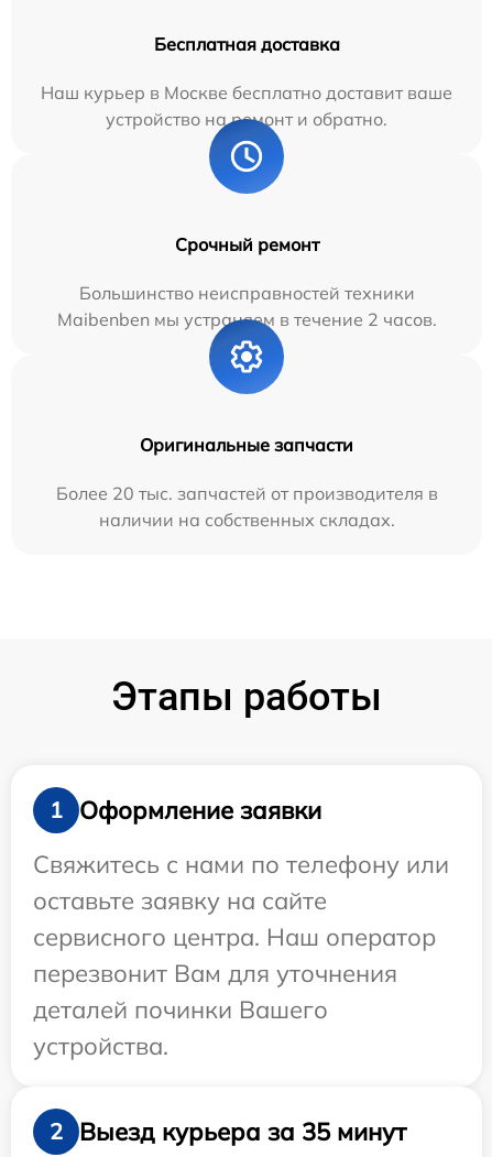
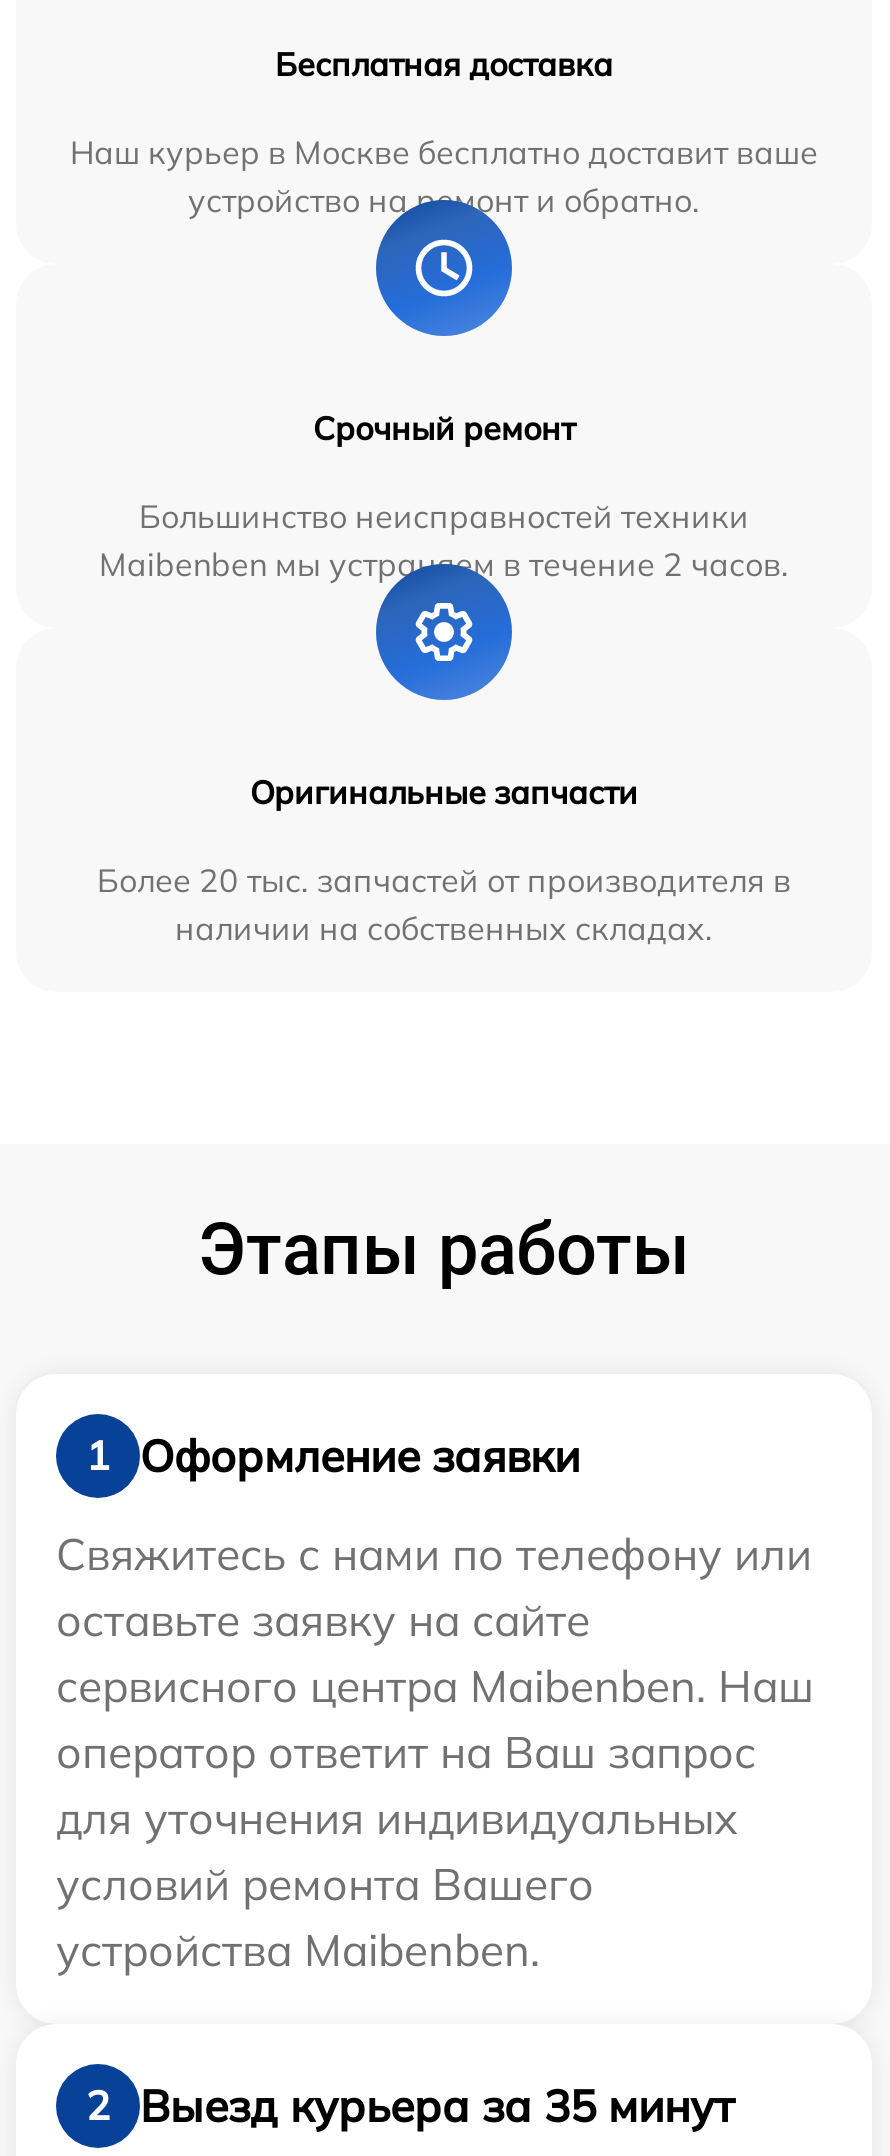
- сервисного центра. Наш оператор
- перезвонит Вам для уточнения
- деталей починки Вашего
- устройства.
+ сервисного центра Maibenben. Наш
+ оператор ответит на Ваш запрос
+ для уточнения индивидуальных
+ условий ремонта Вашего
+ устройства Maibenben.
